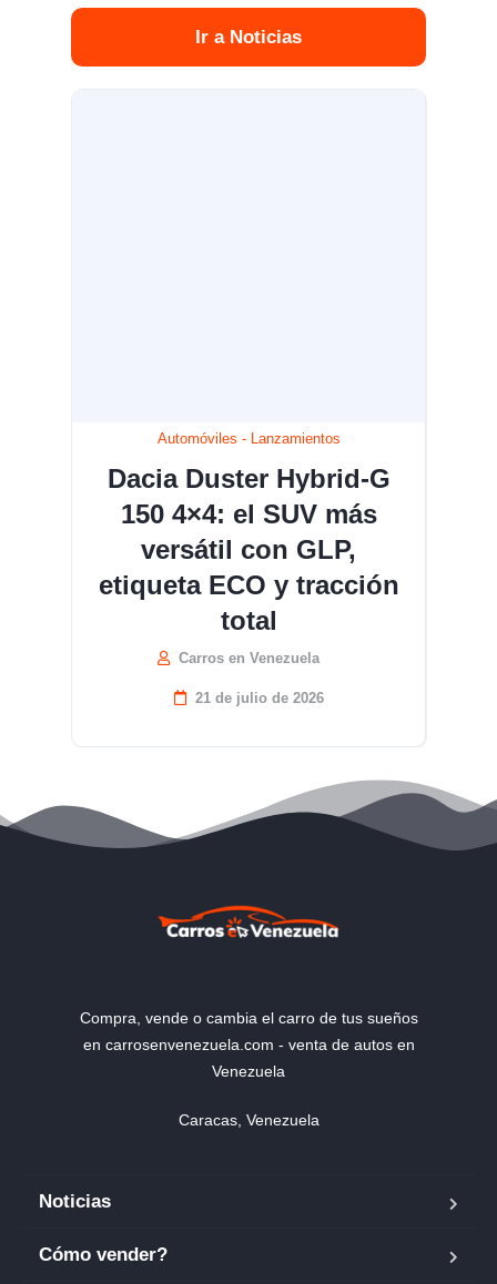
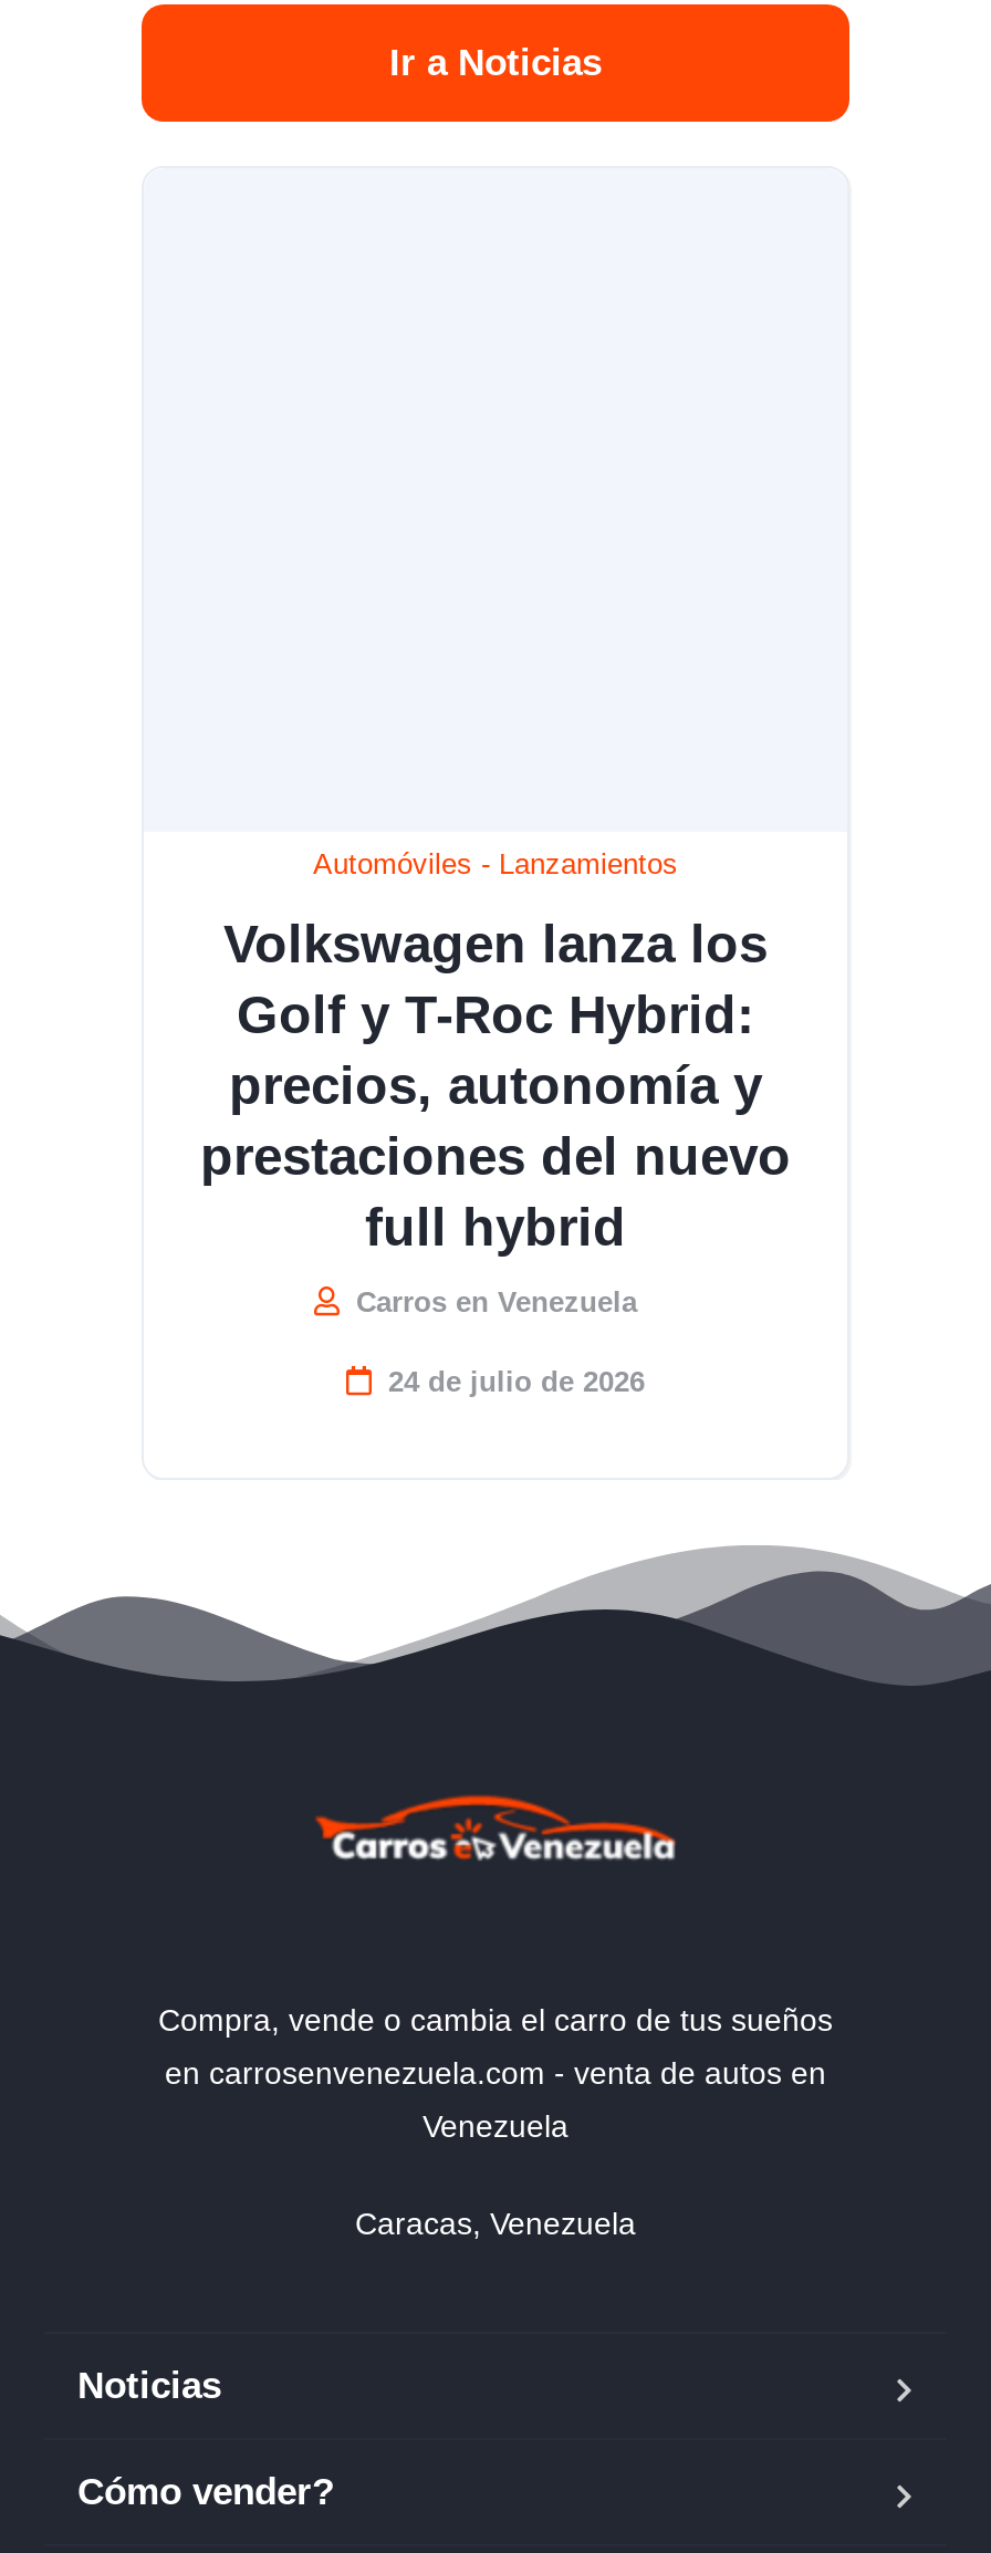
- Dacia Duster Hybrid-G
- 150 4×4: el SUV más
- versátil con GLP,
- etiqueta ECO y tracción
- total
+ Volkswagen lanza los
+ Golf y T-Roc Hybrid:
+ precios, autonomía y
+ prestaciones del nuevo
+ full hybrid

- 21 de julio de 2026
+ 24 de julio de 2026
